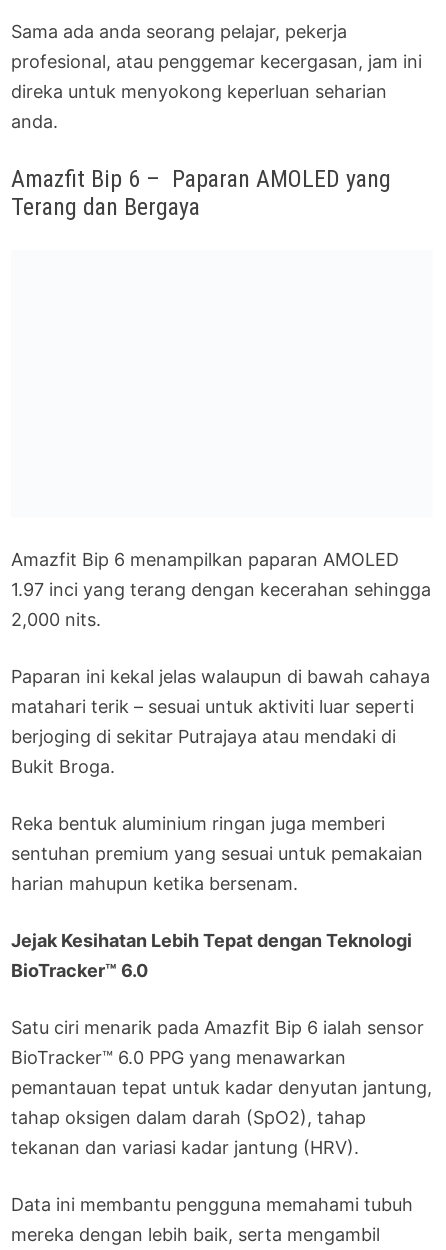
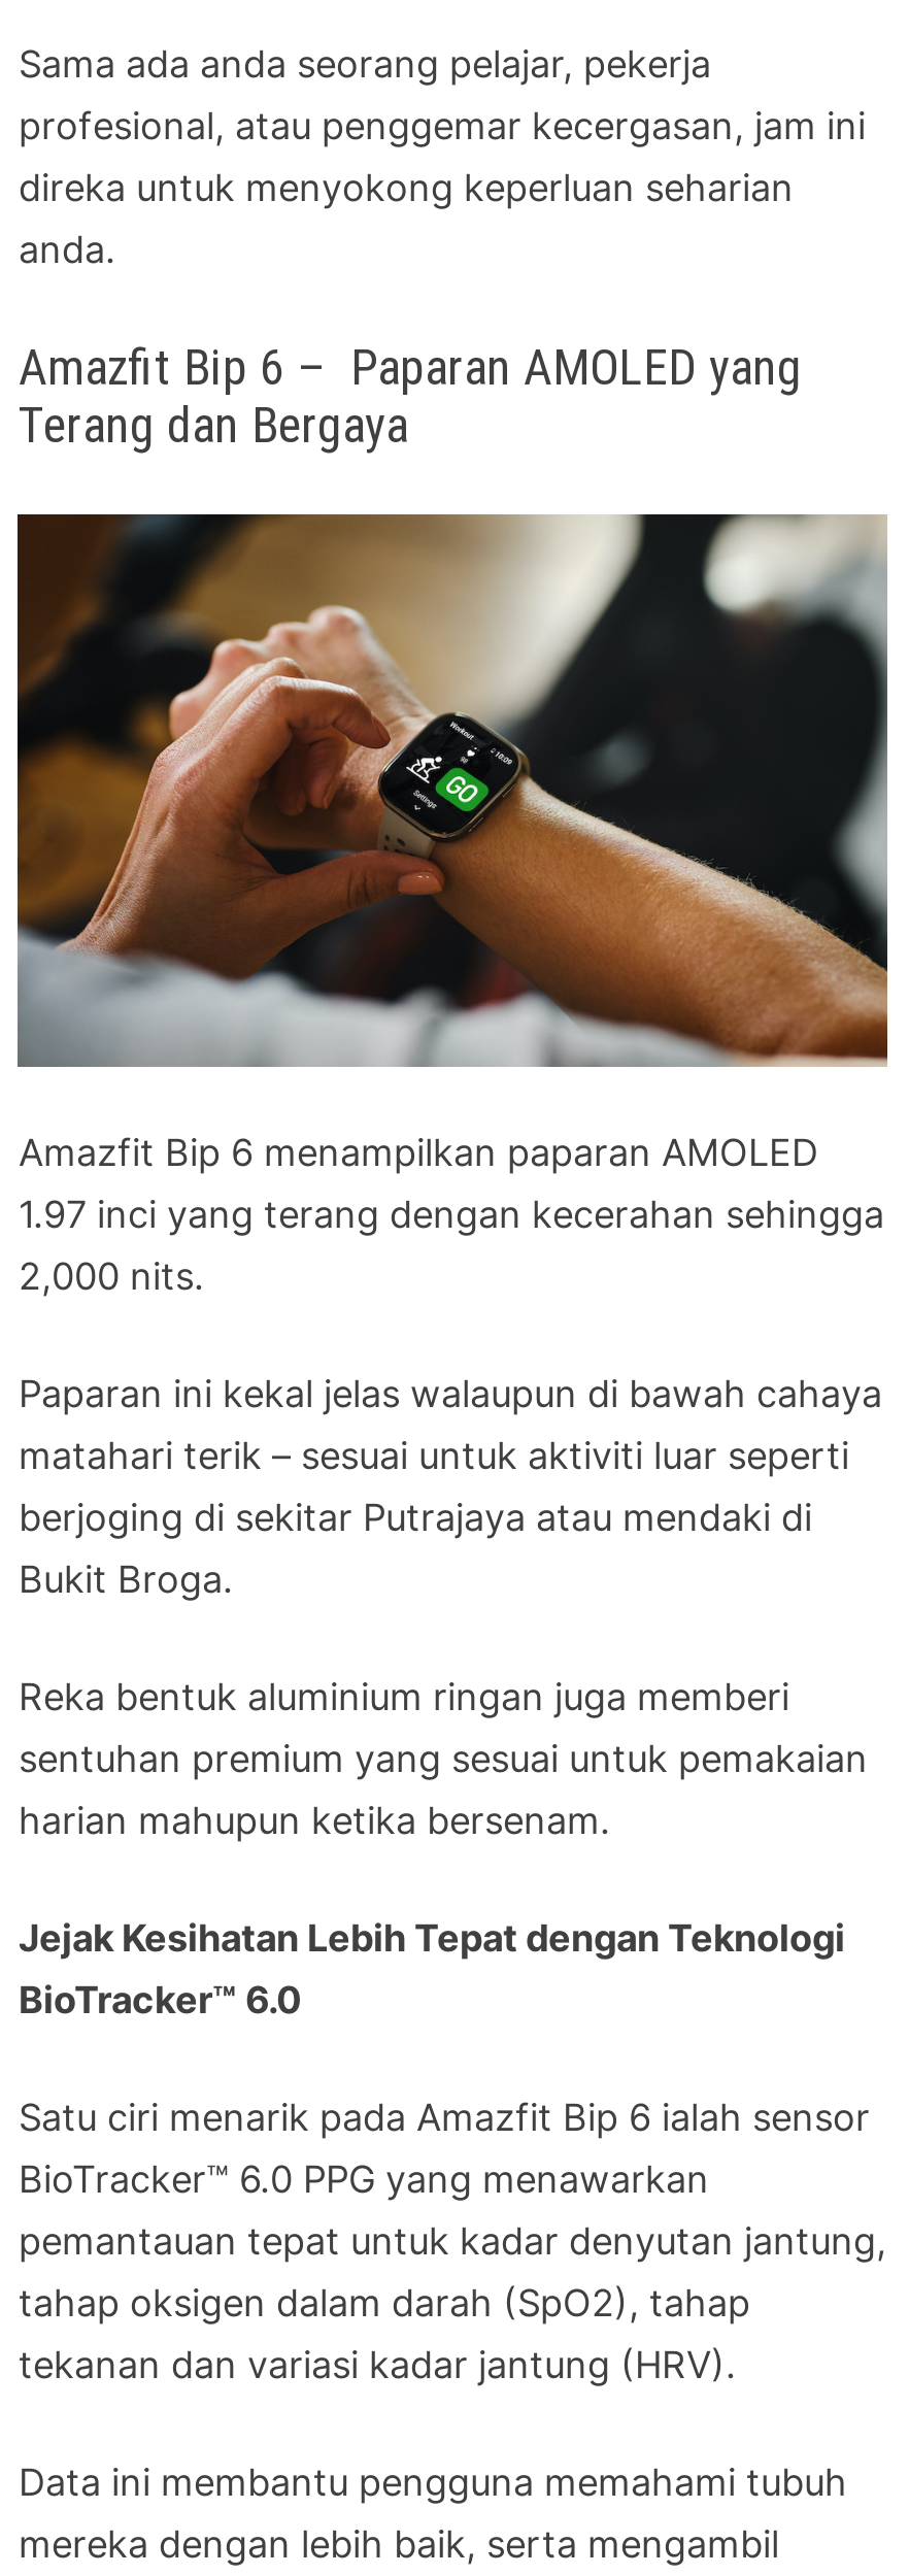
+ [image]
